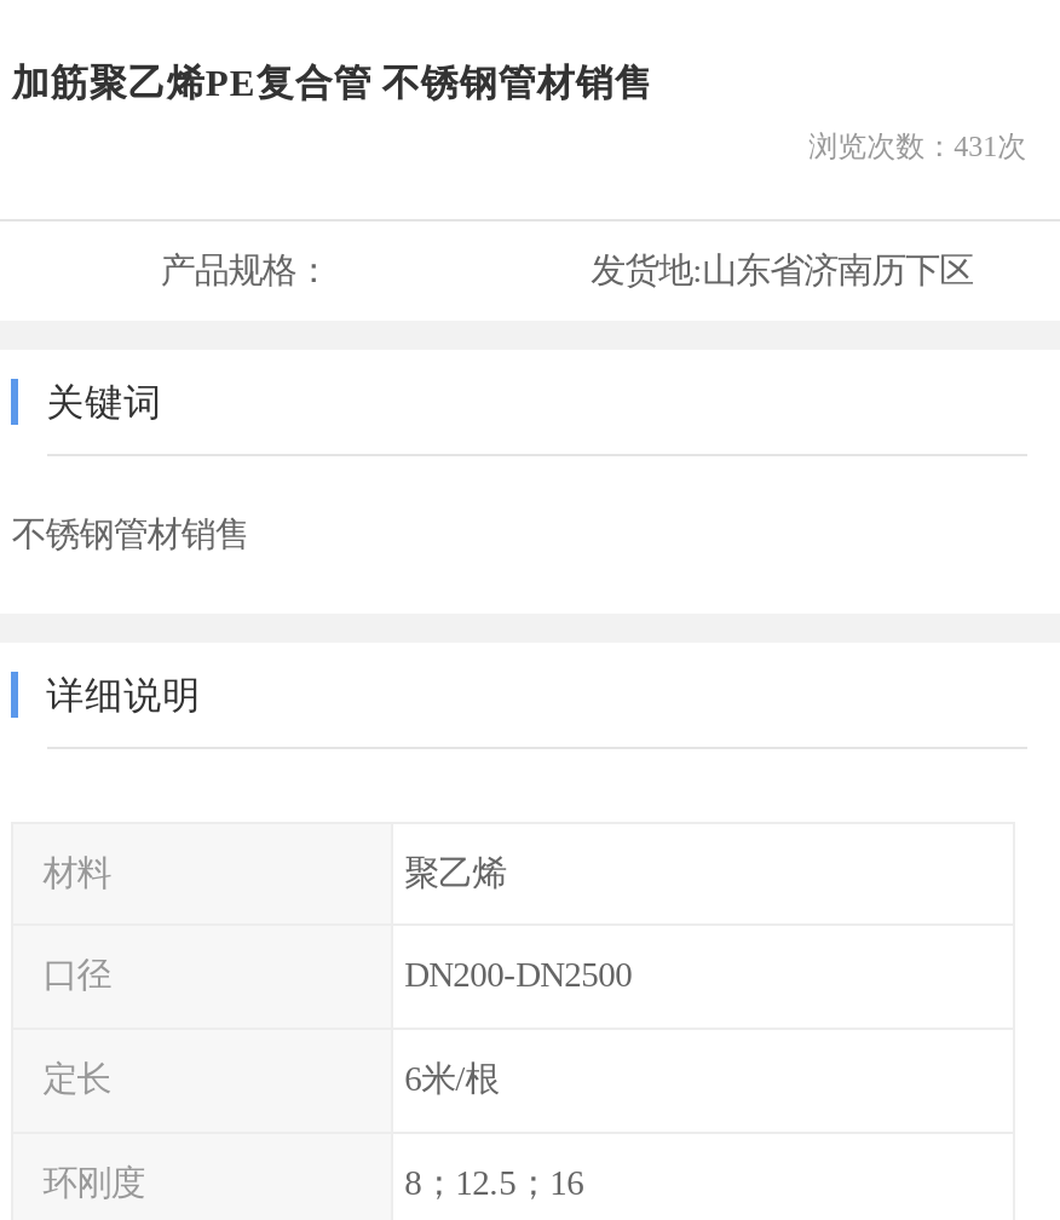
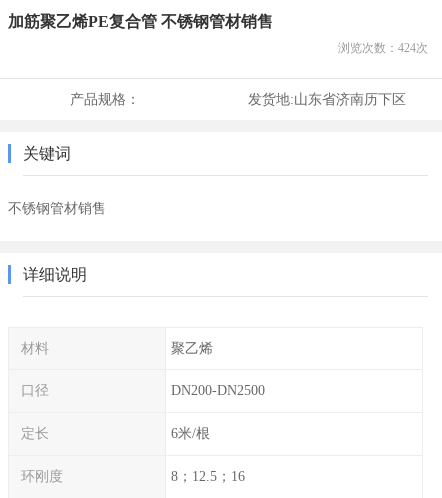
- 浏览次数：431次
+ 浏览次数：424次
